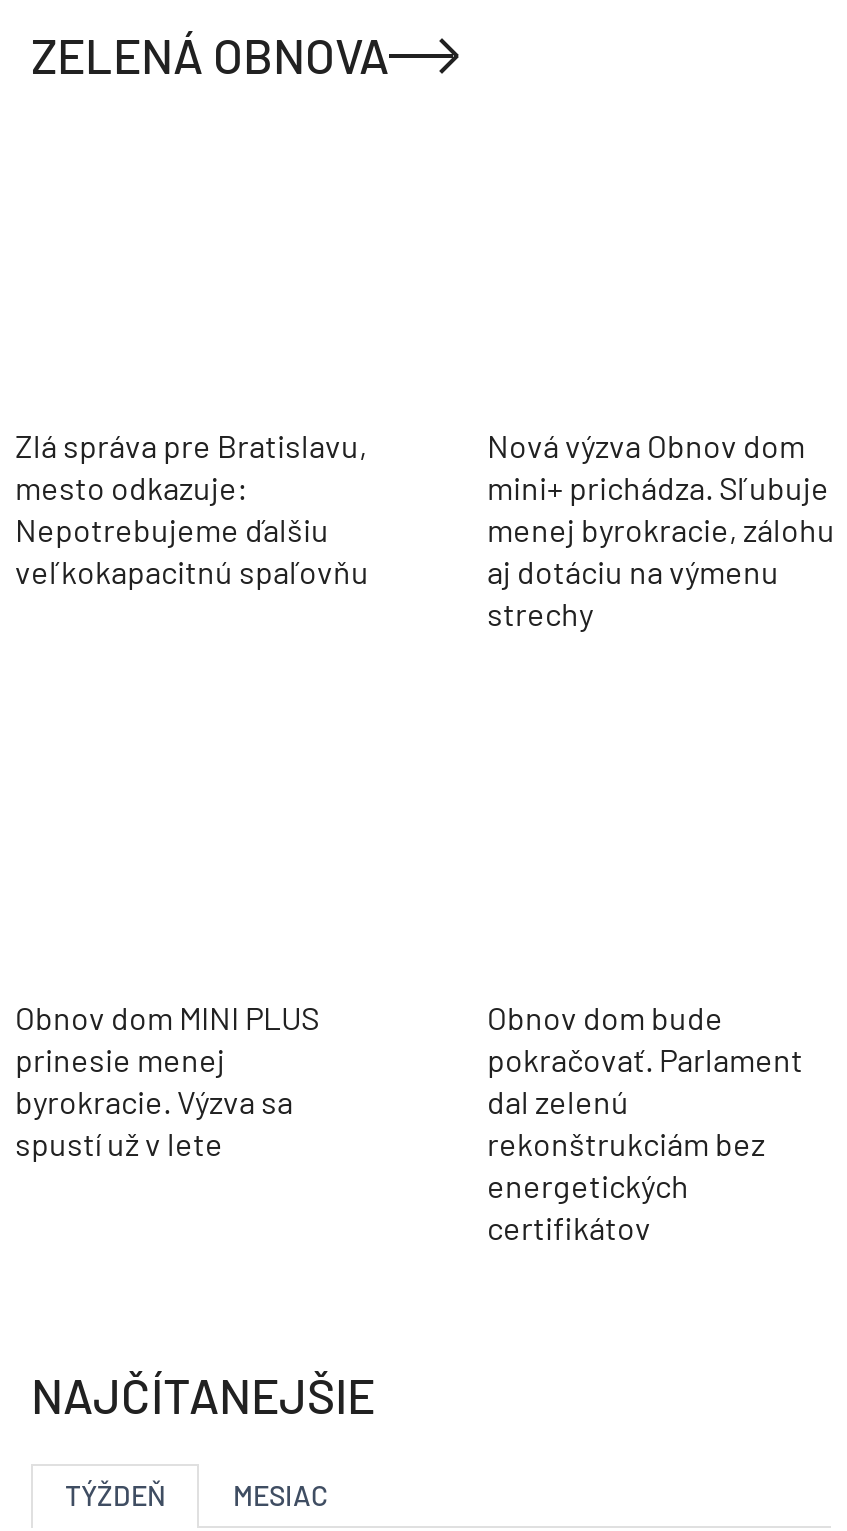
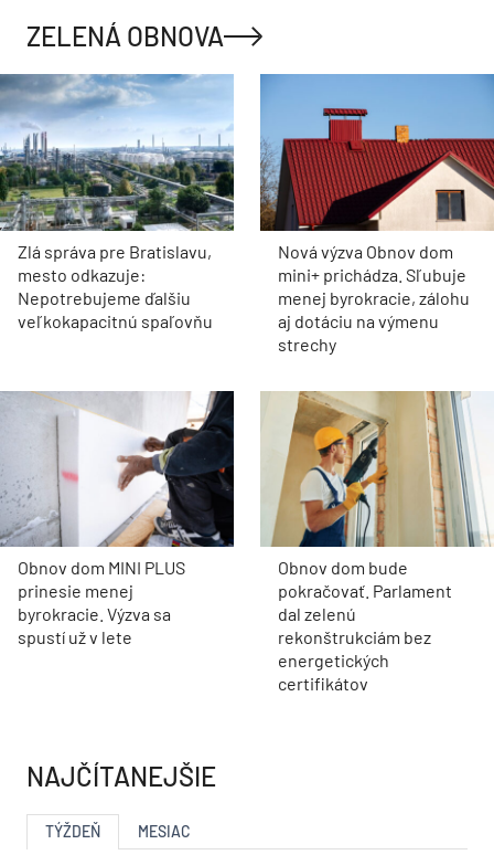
+ [image]

+ [image]

+ [image]

+ [image]
